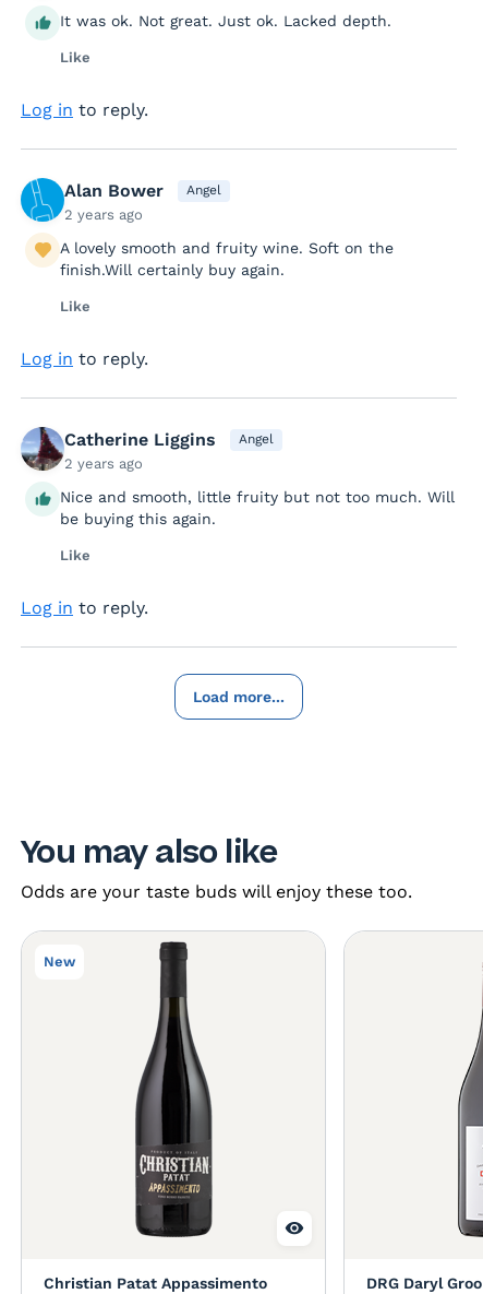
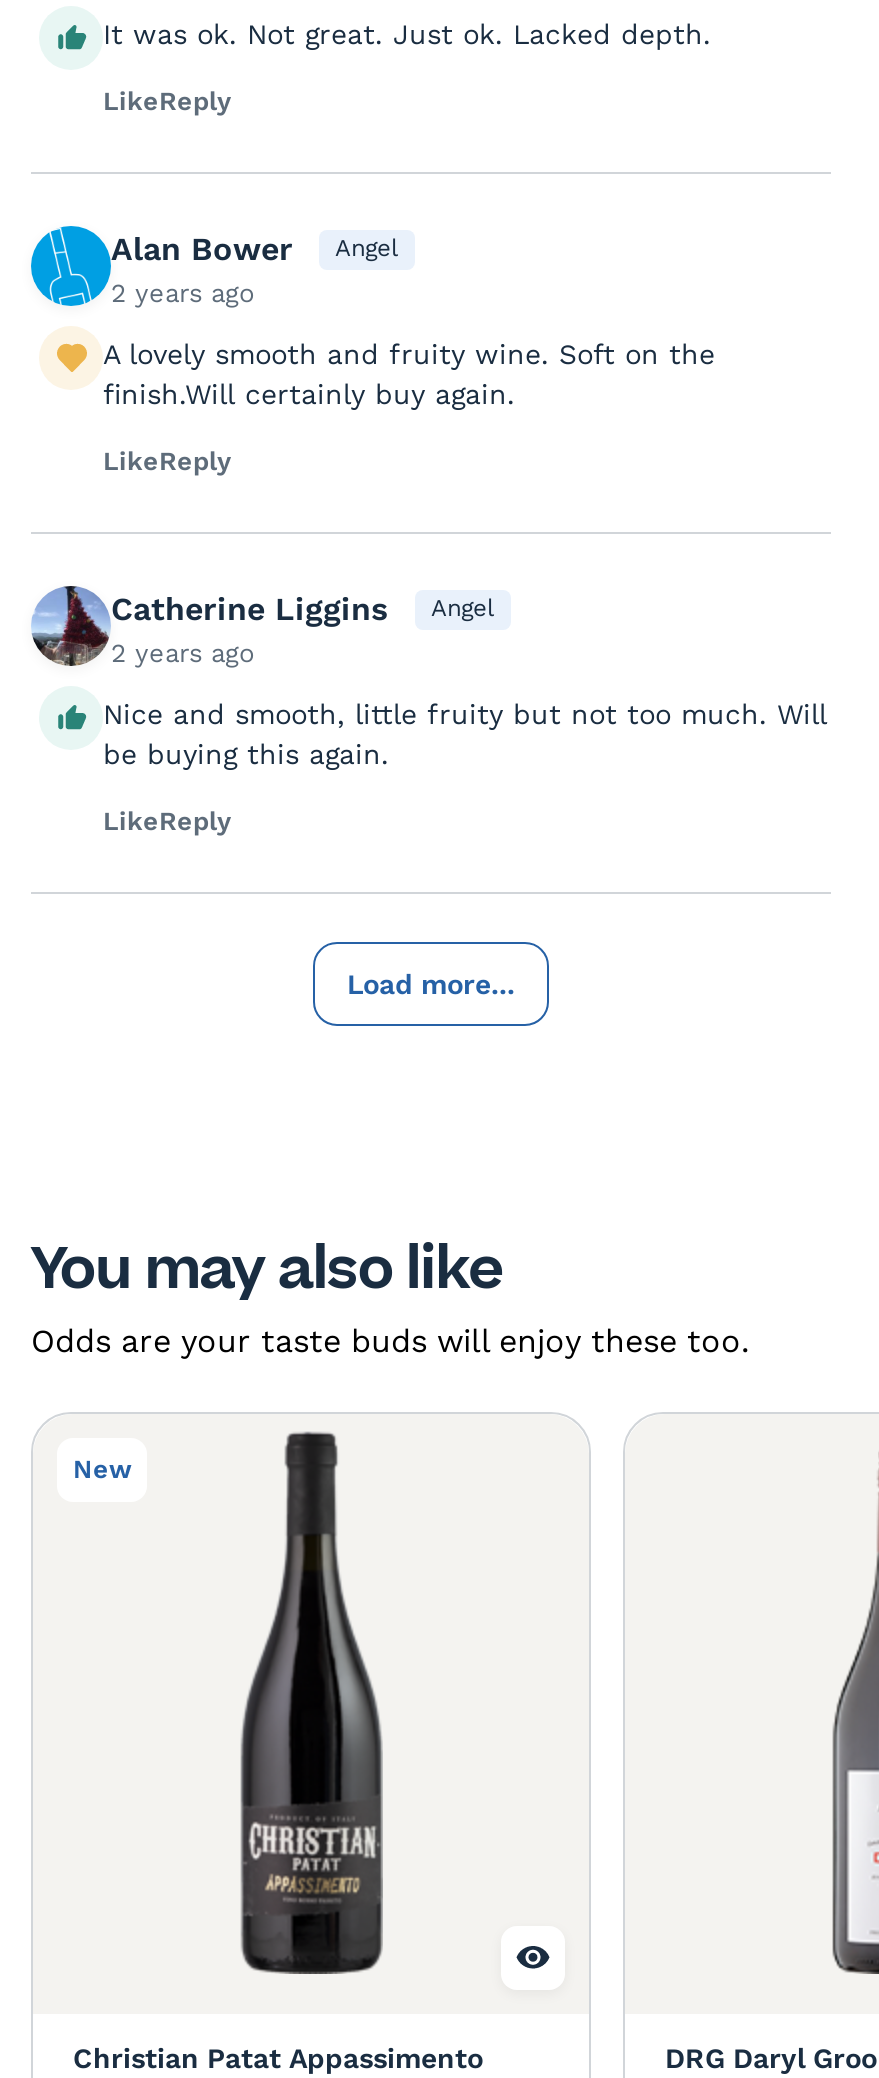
- Like
- Log in to reply.
+ LikeReply

- Like
- Log in to reply.
+ LikeReply

- Like
- Log in to reply.
+ LikeReply
